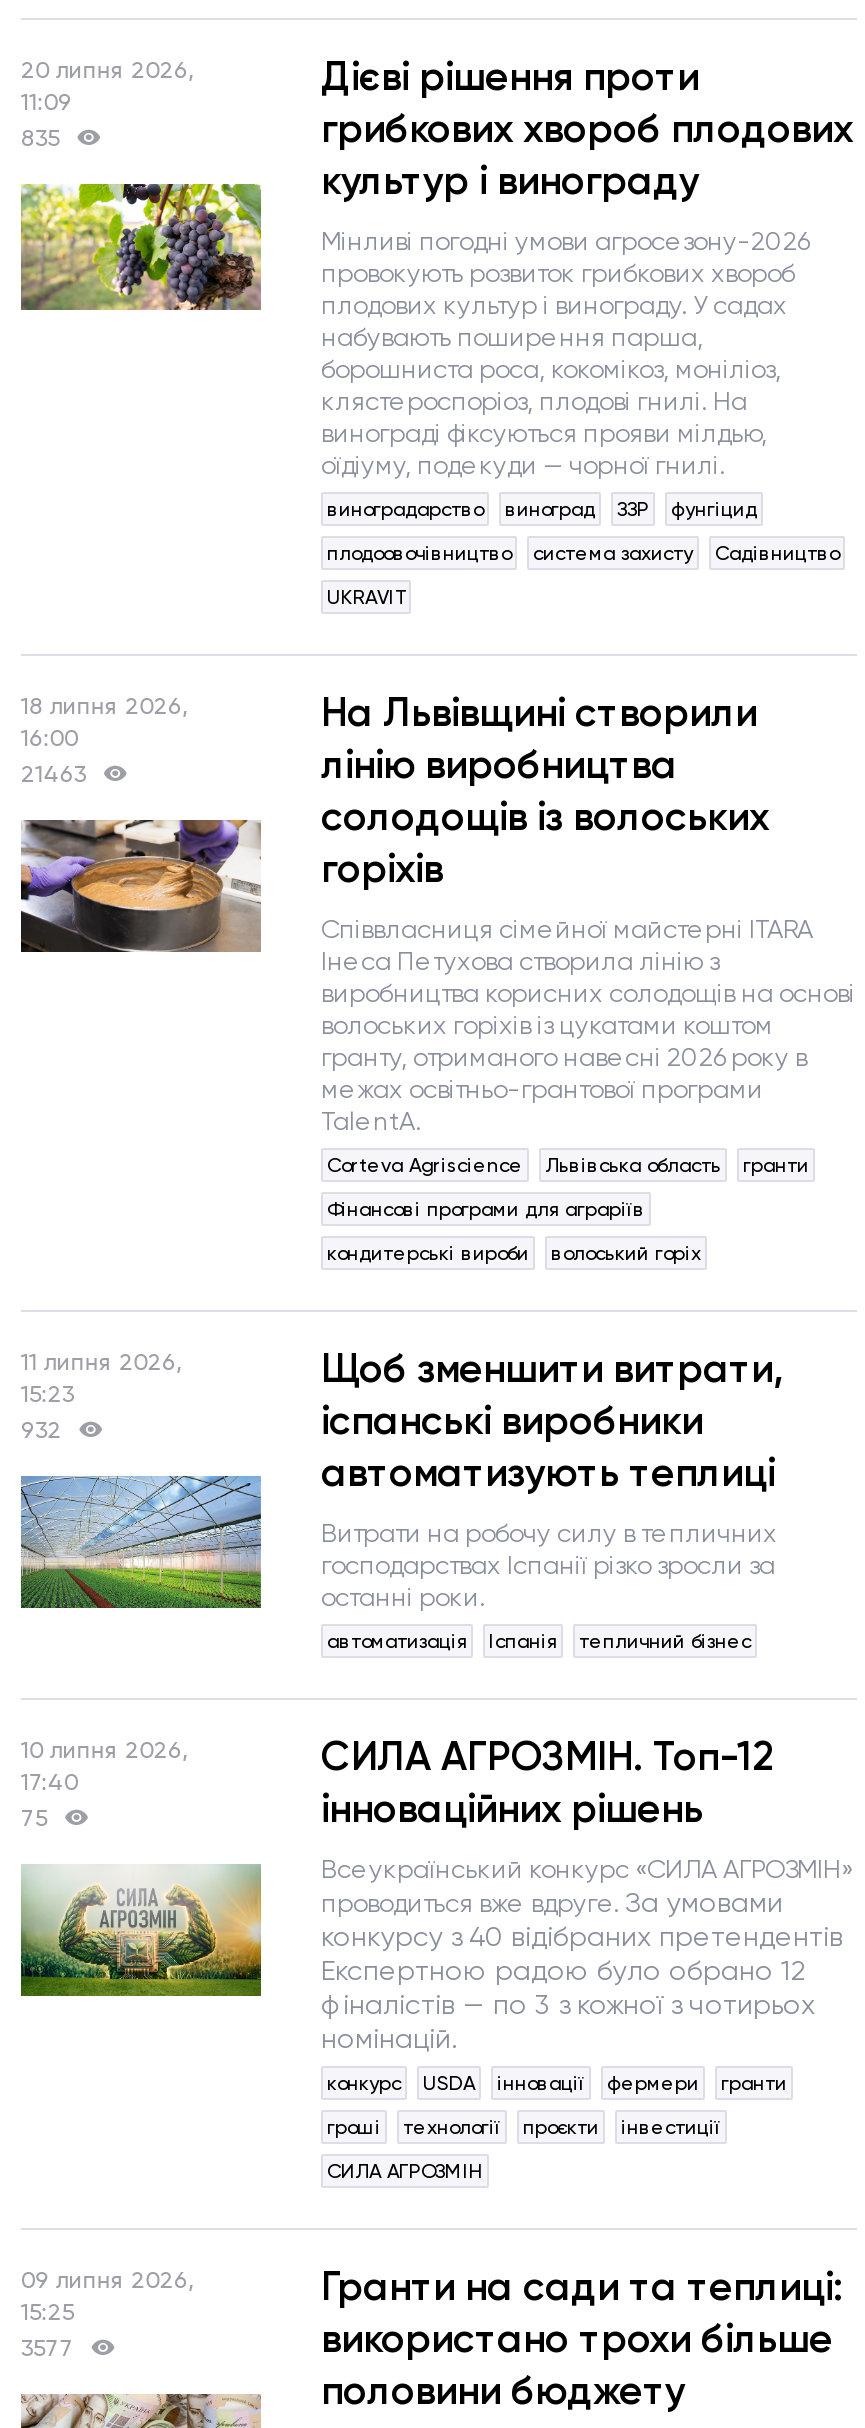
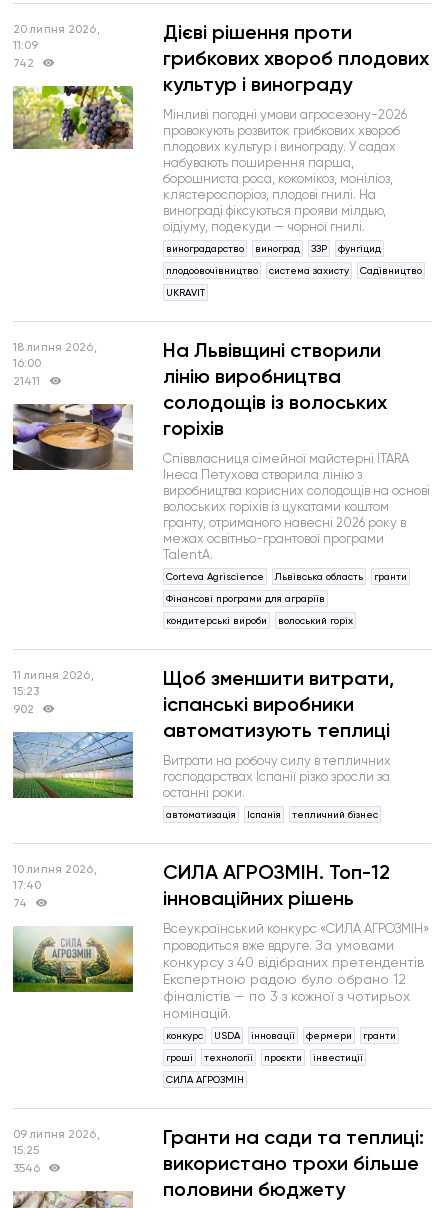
- 835
+ 742

- 21463
+ 21411

- 932
+ 902

- 75
+ 74

- 3577
+ 3546
